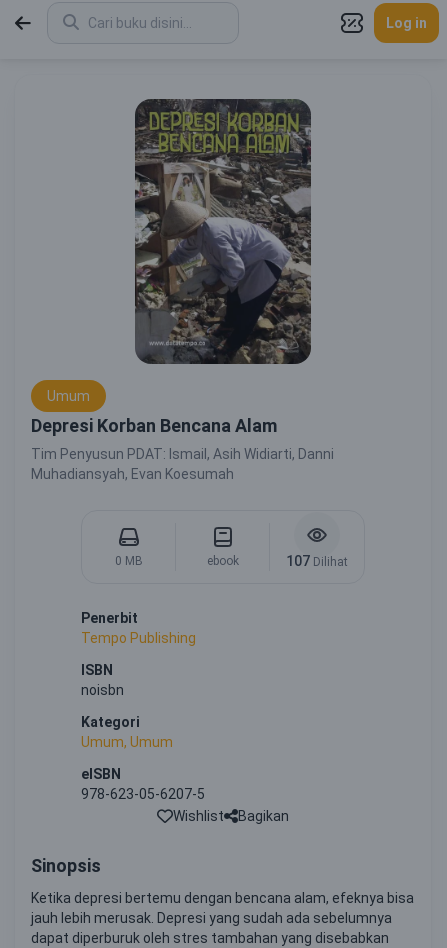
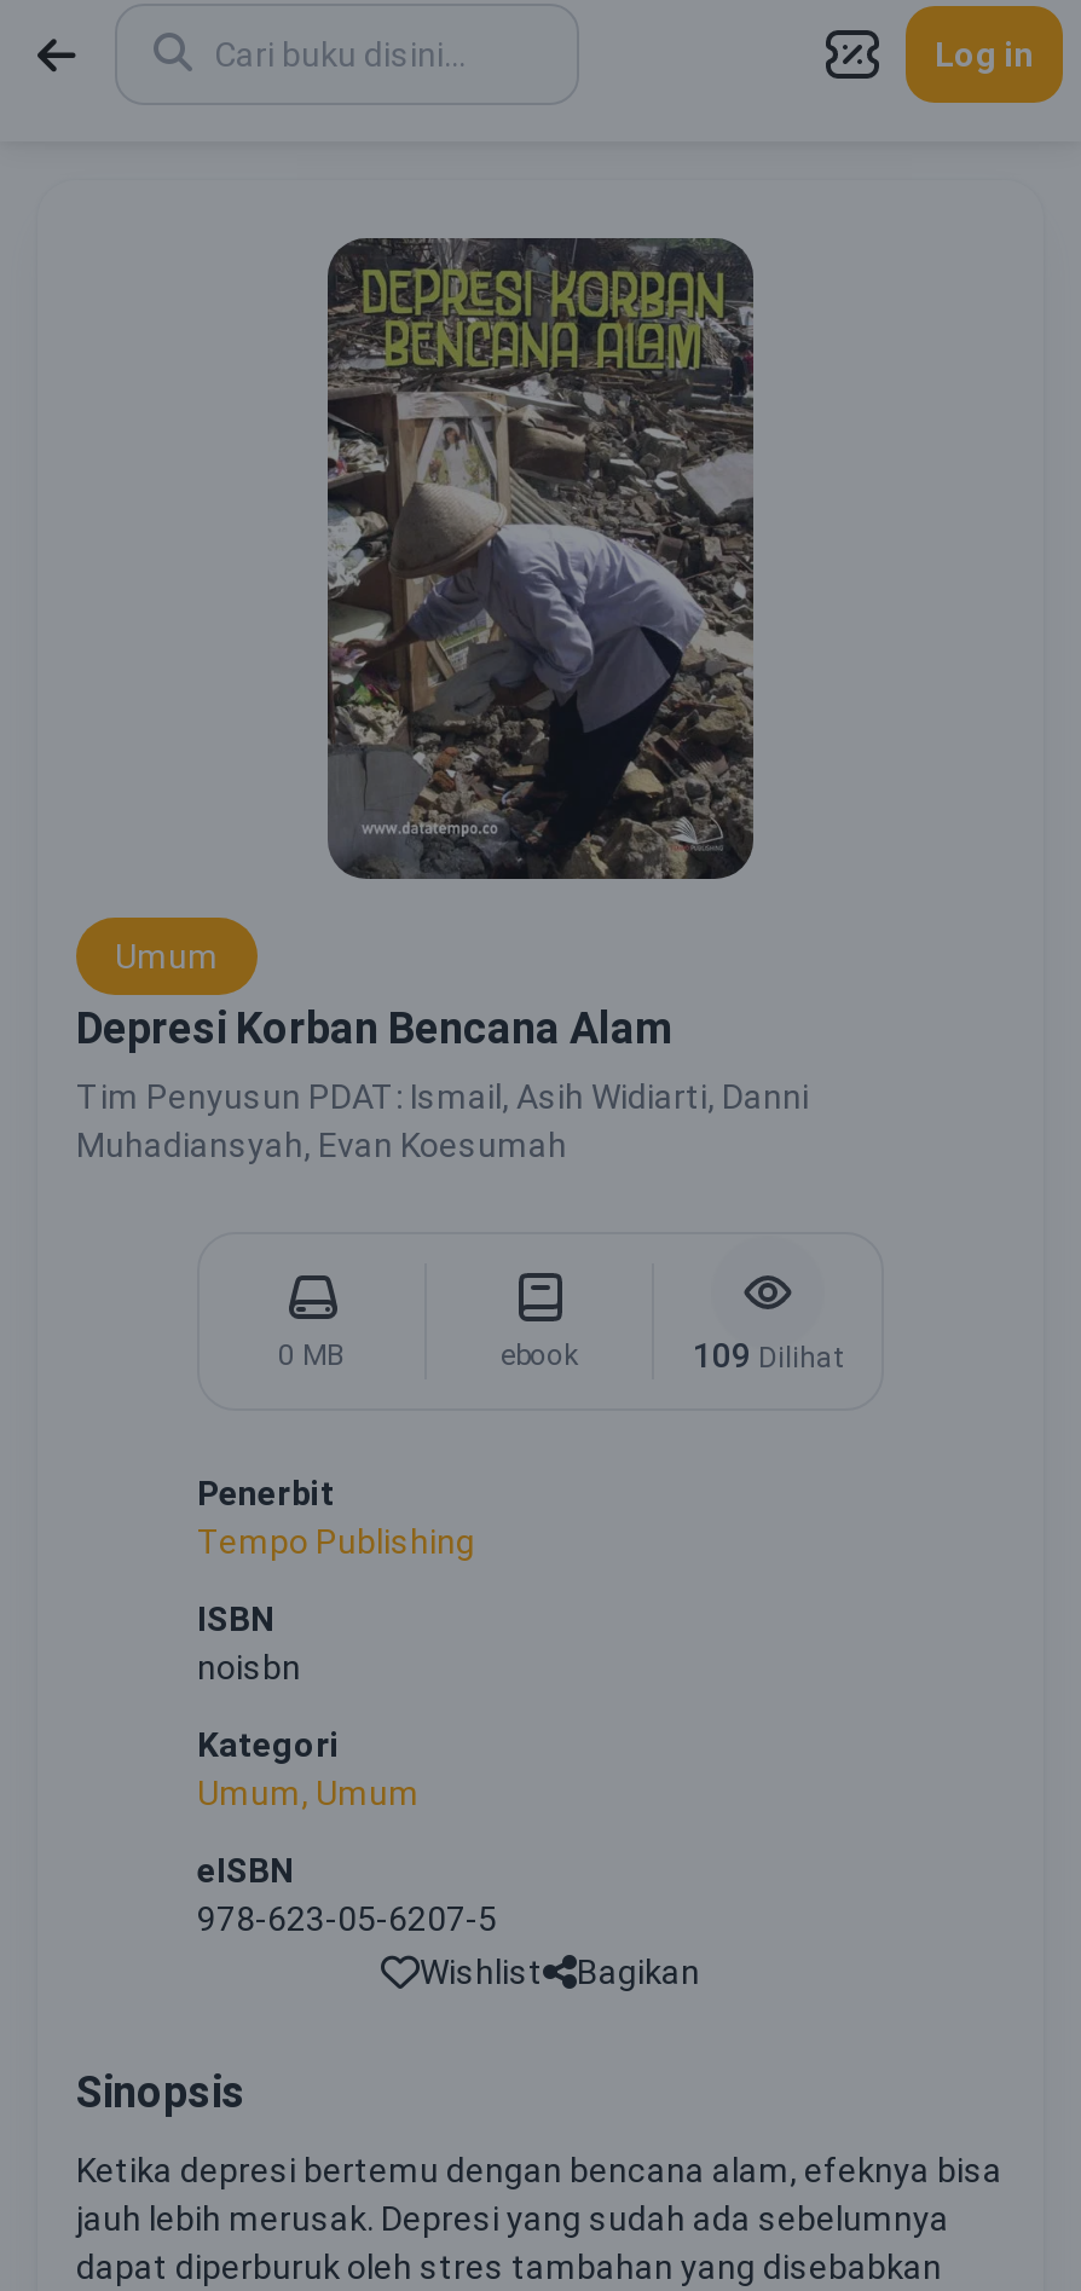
- 107 Dilihat
+ 109 Dilihat
